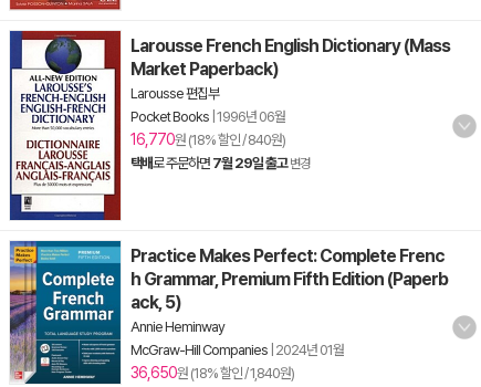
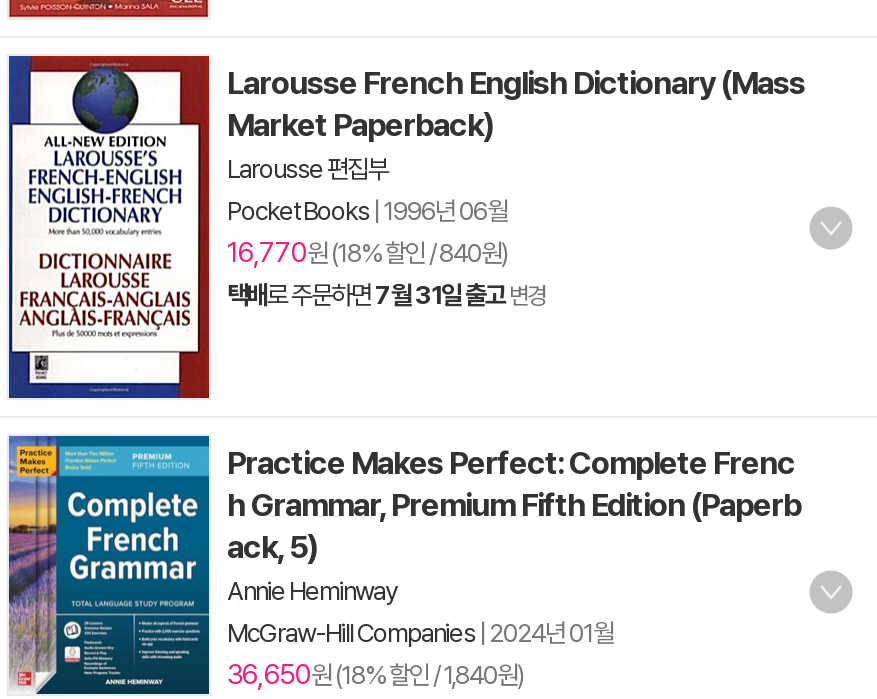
- 택배로 주문하면7월 29일 출고 변경
+ 택배로 주문하면7월 31일 출고 변경
